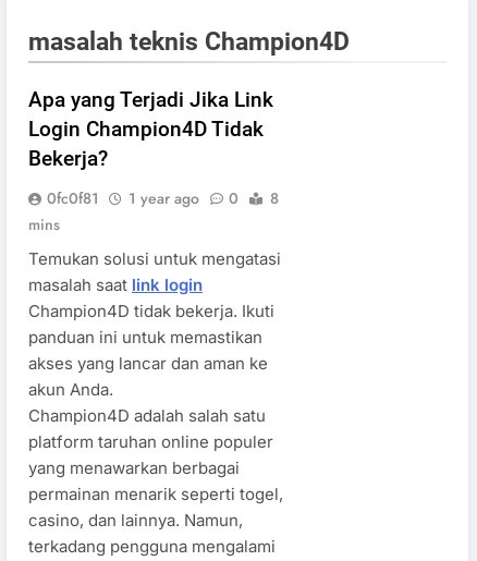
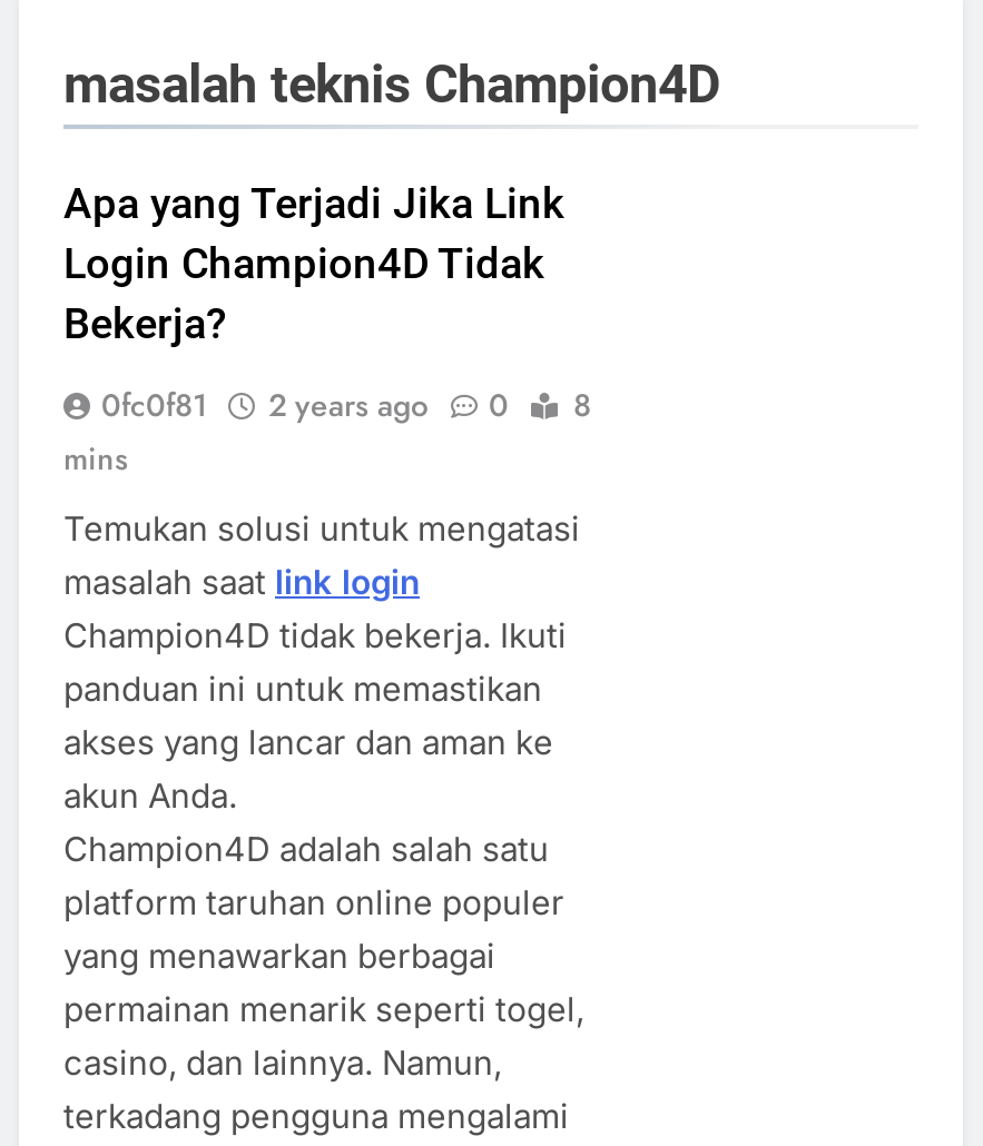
- 1 year ago
+ 2 years ago
